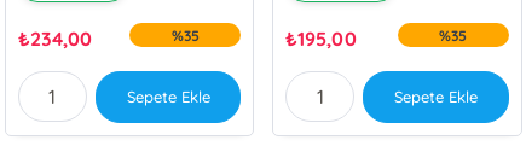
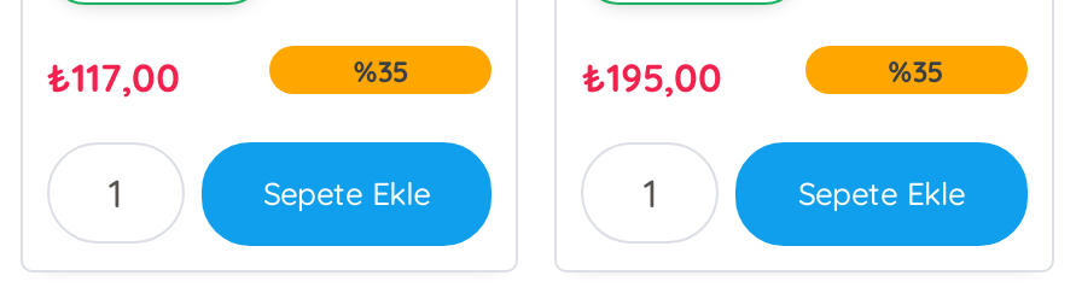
- ₺234,00
+ ₺117,00
